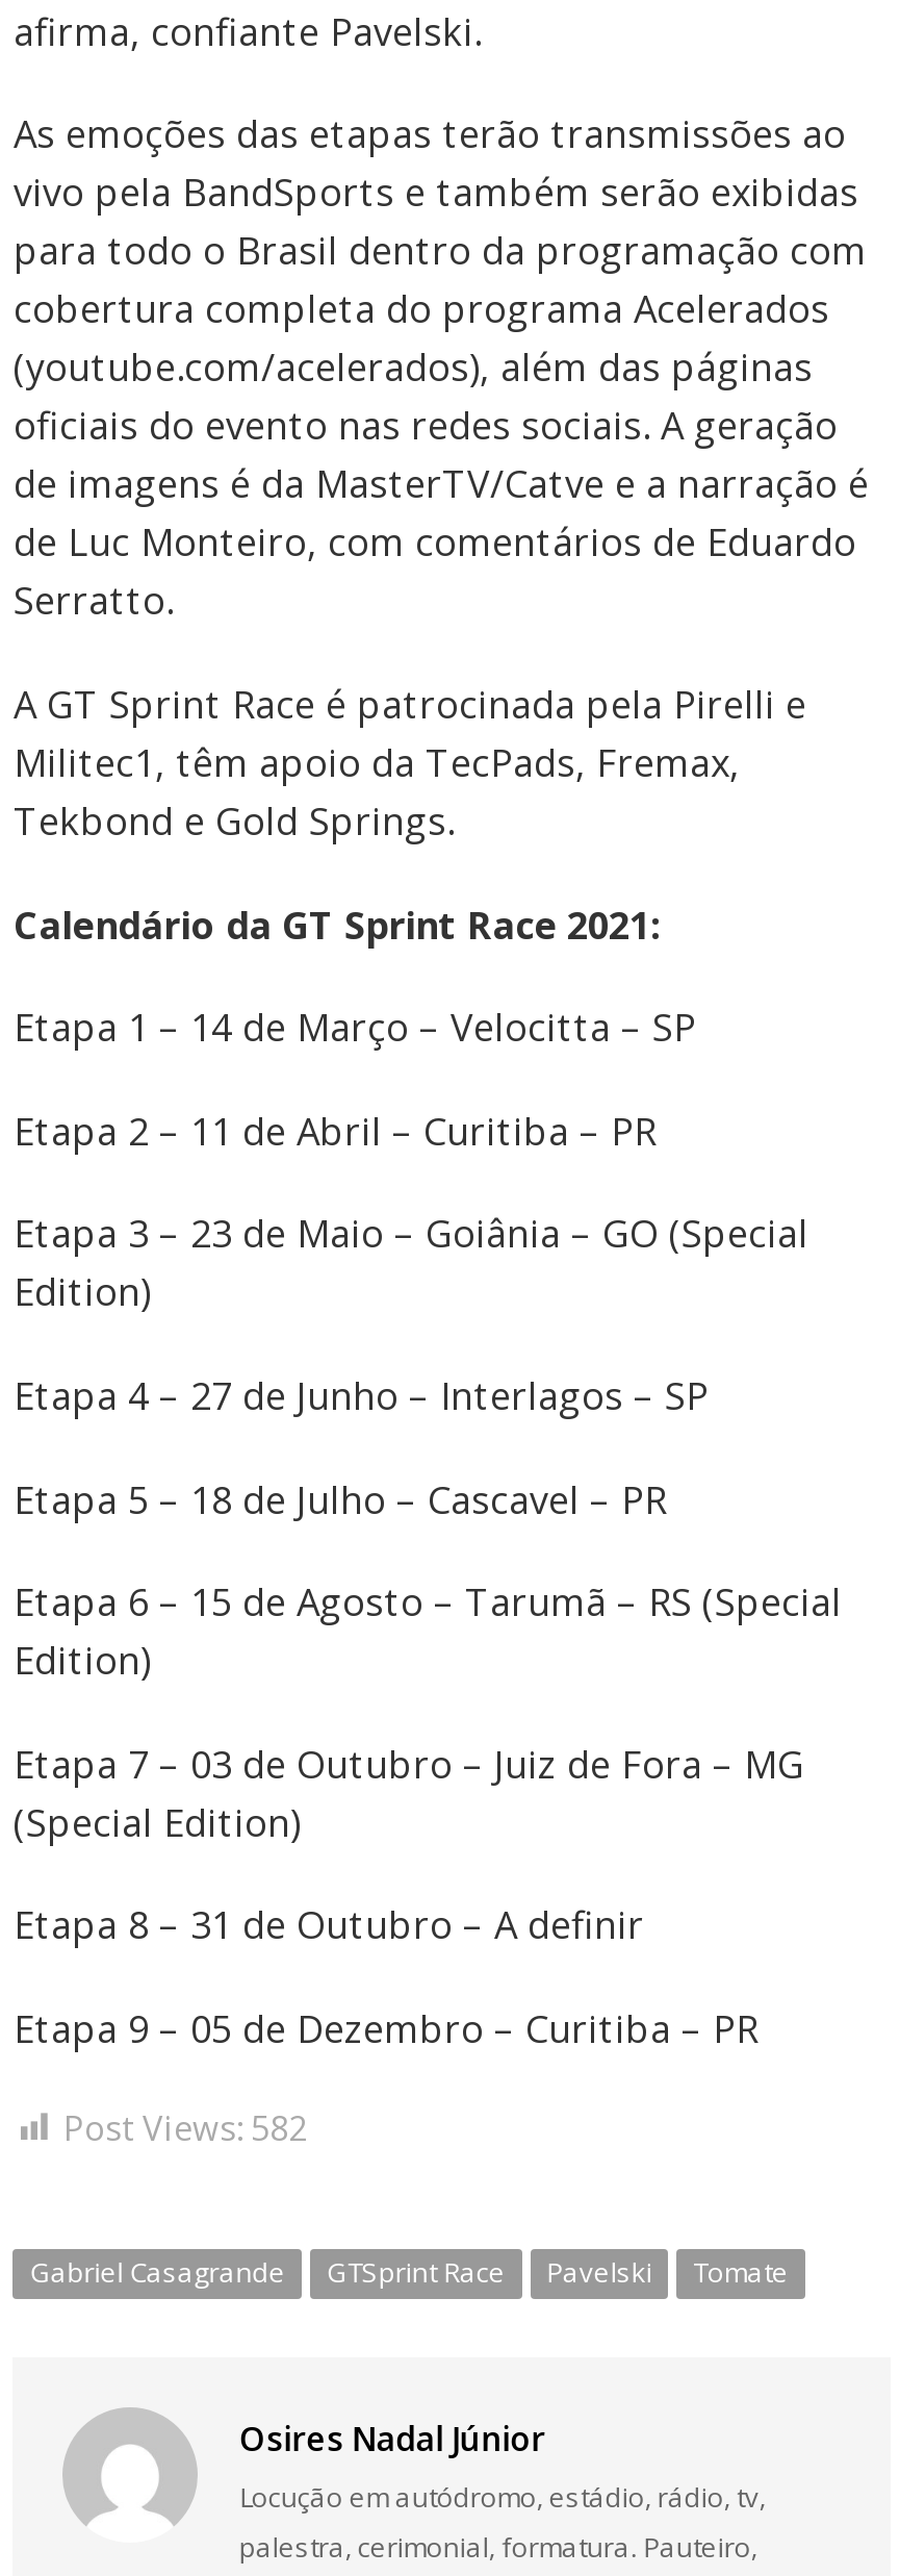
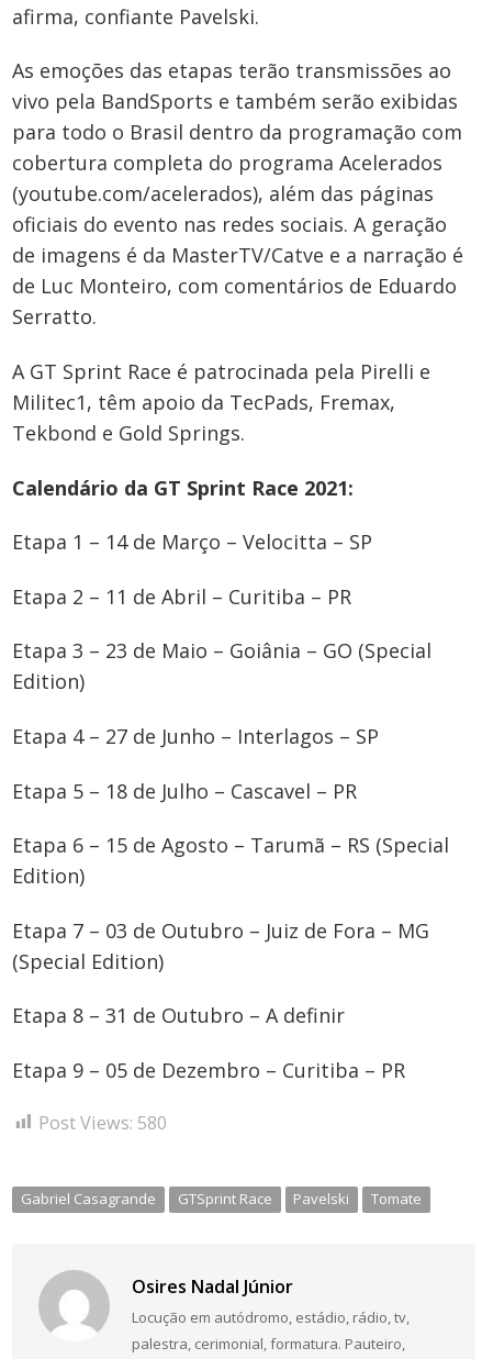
- Post Views: 582
+ Post Views: 580
